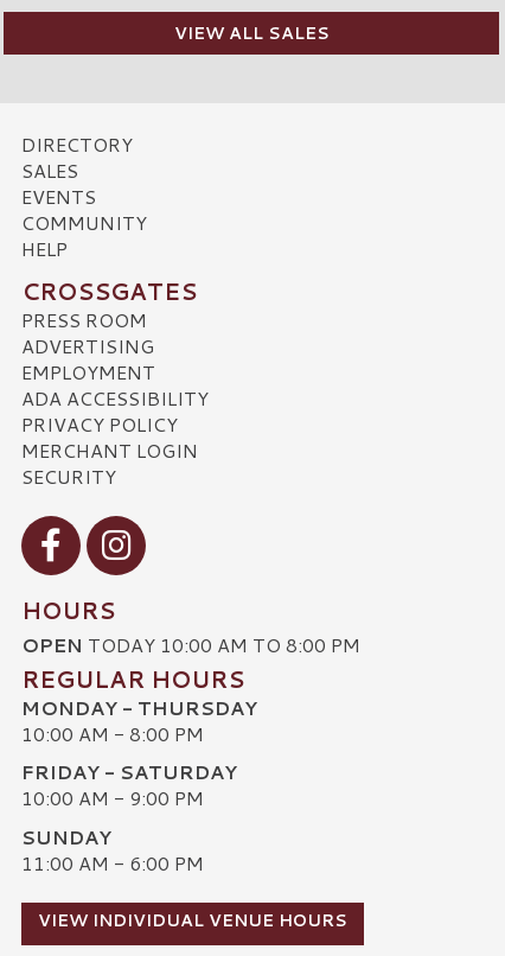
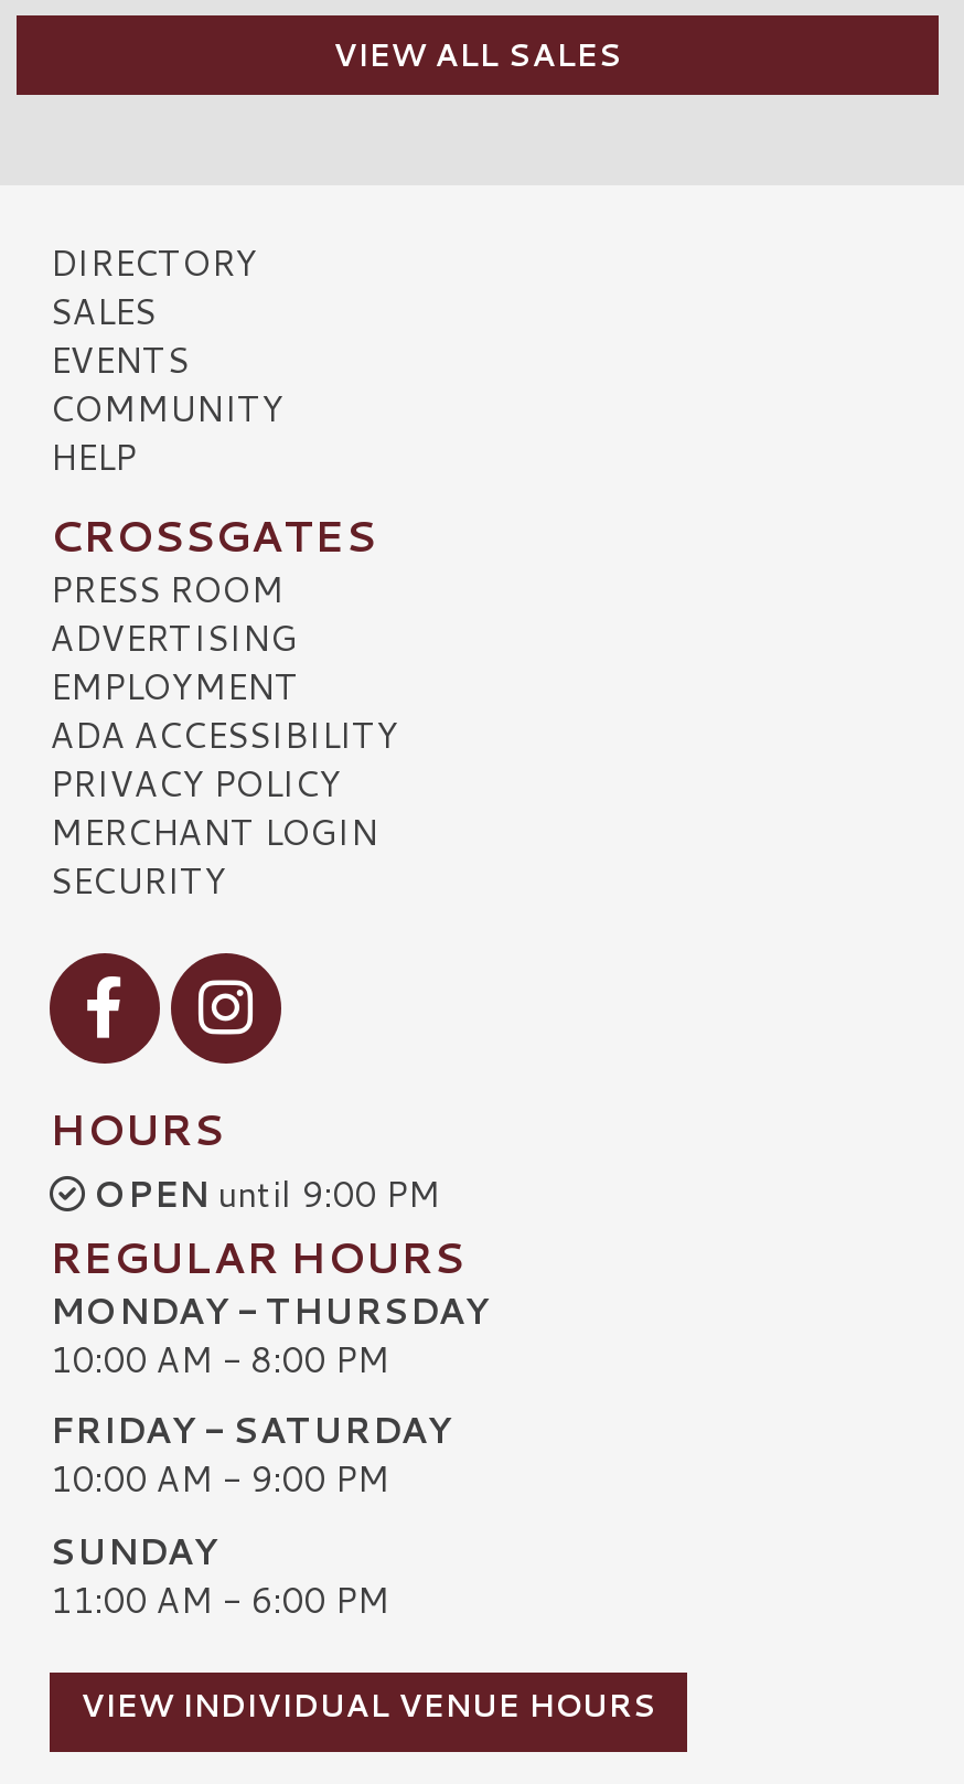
- OPEN TODAY 10:00 AM TO 8:00 PM
+ OPEN until 9:00 PM
